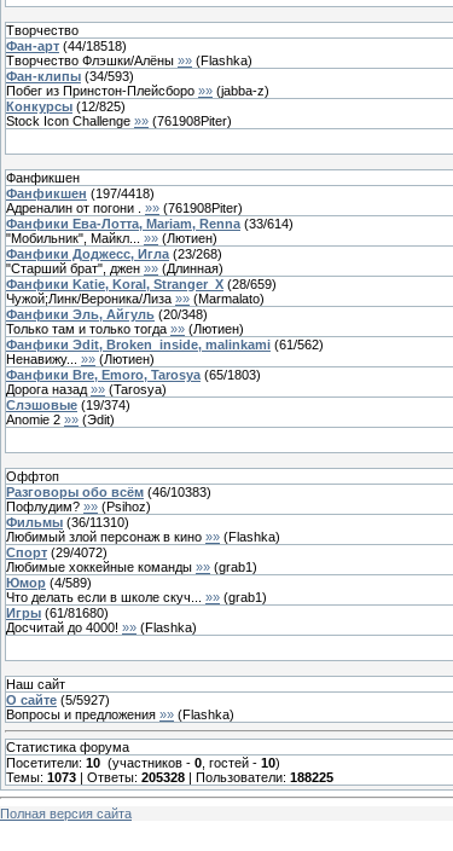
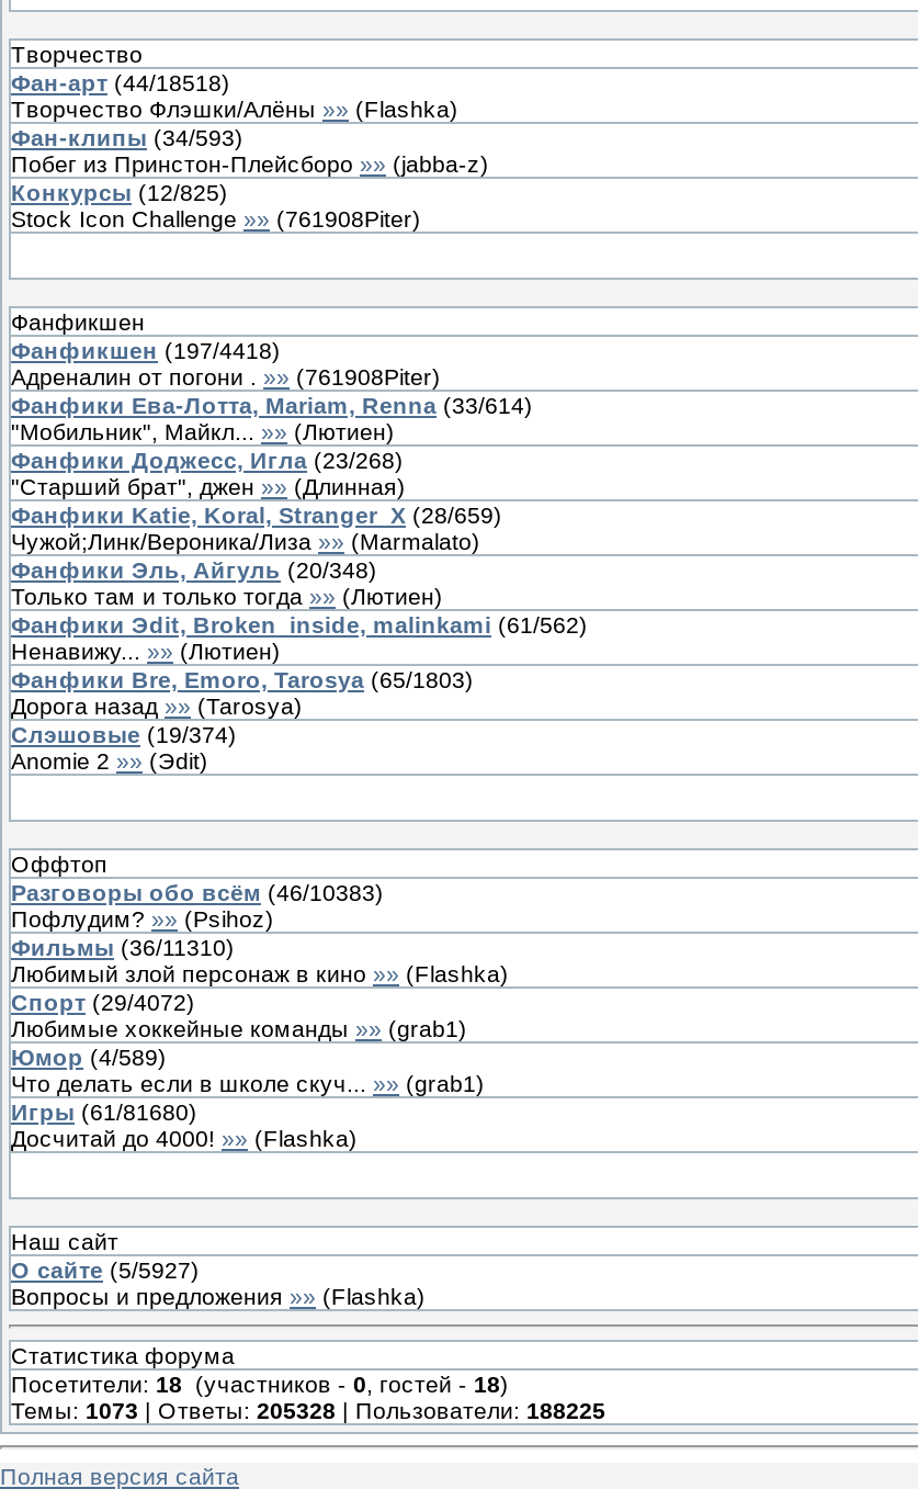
- Посетители: 10 (участников - 0, гостей - 10)
+ Посетители: 18 (участников - 0, гостей - 18)
